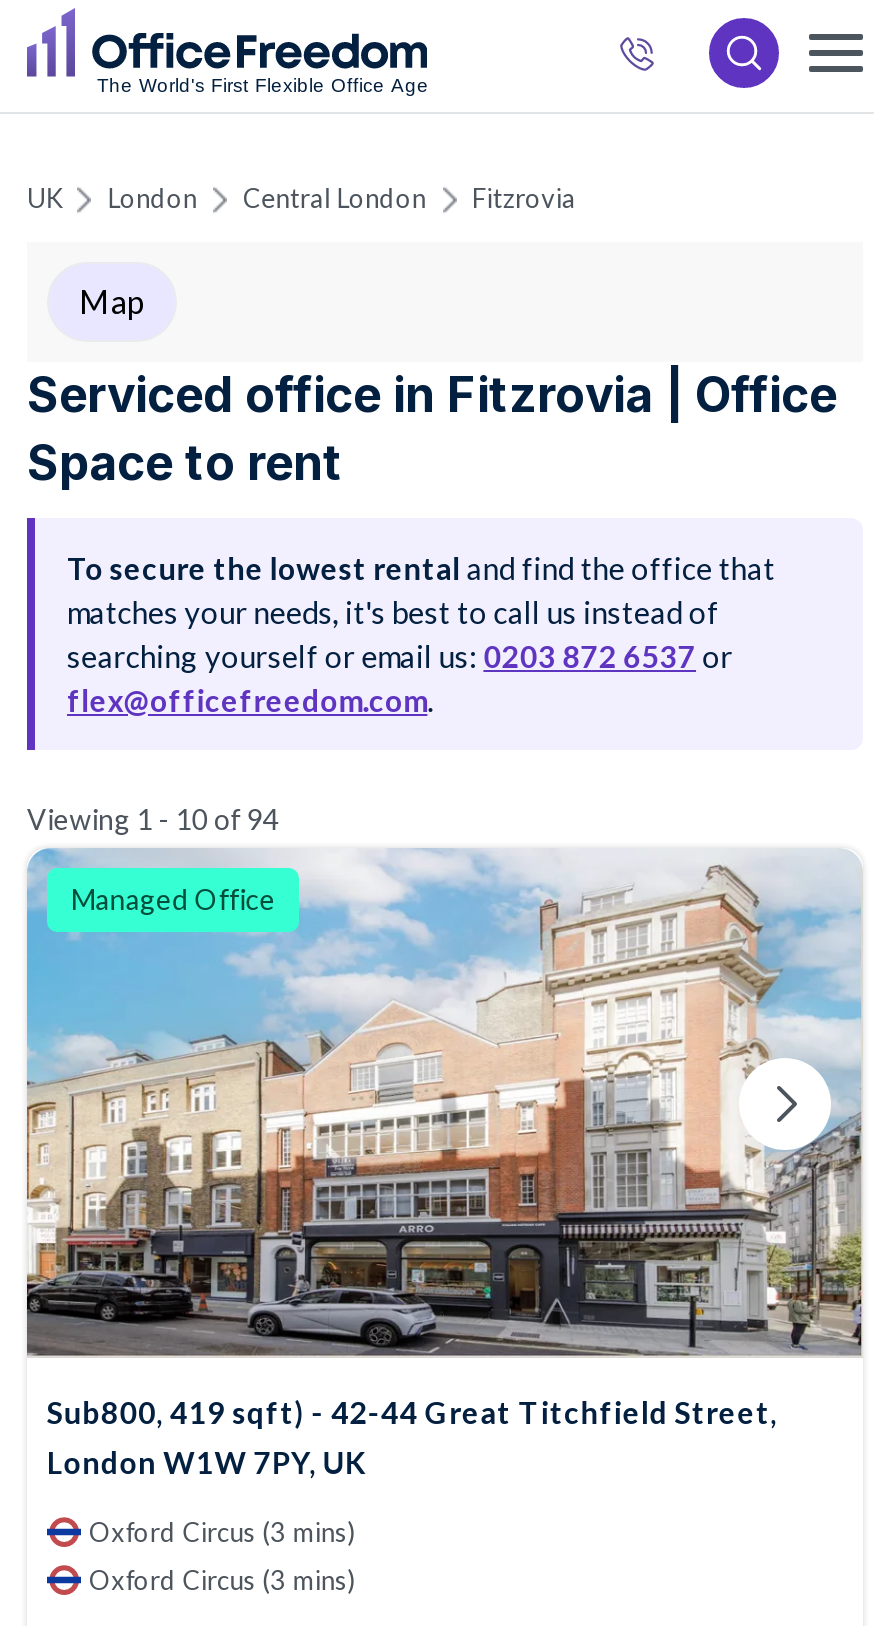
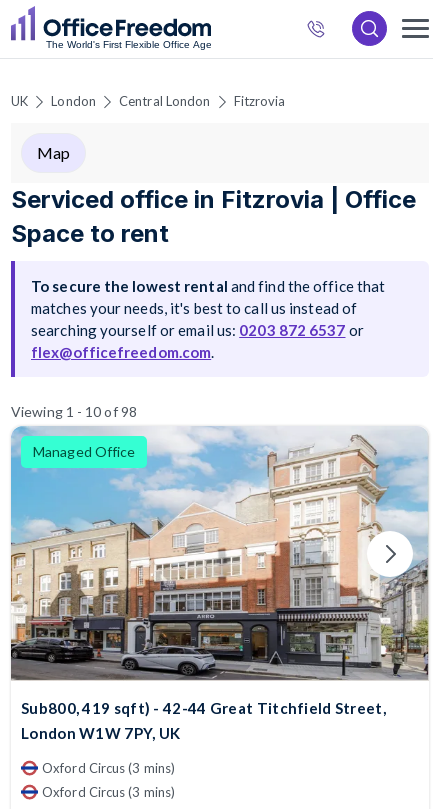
- Viewing 1 - 10 of 94
+ Viewing 1 - 10 of 98
